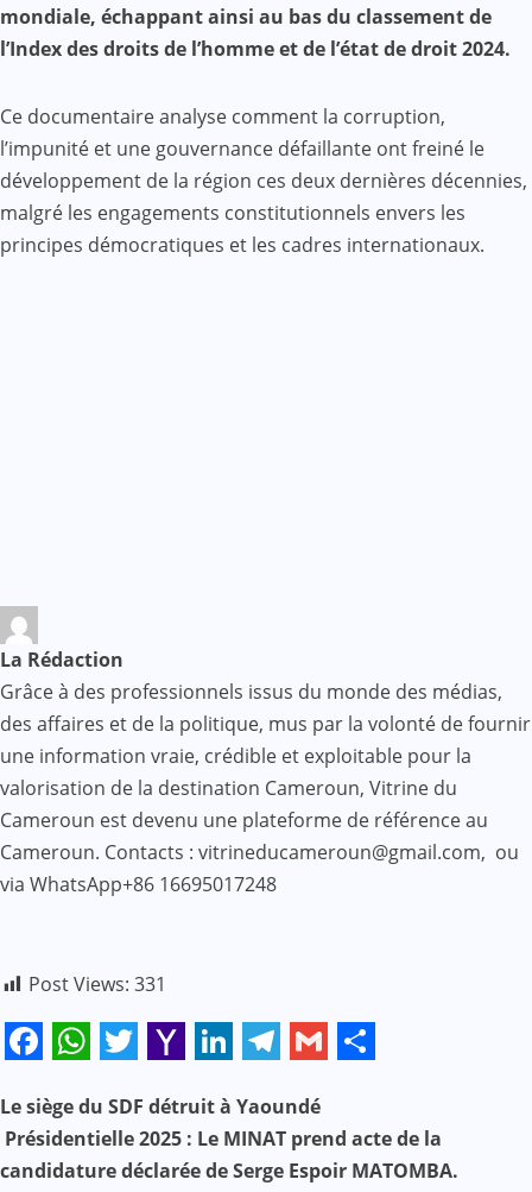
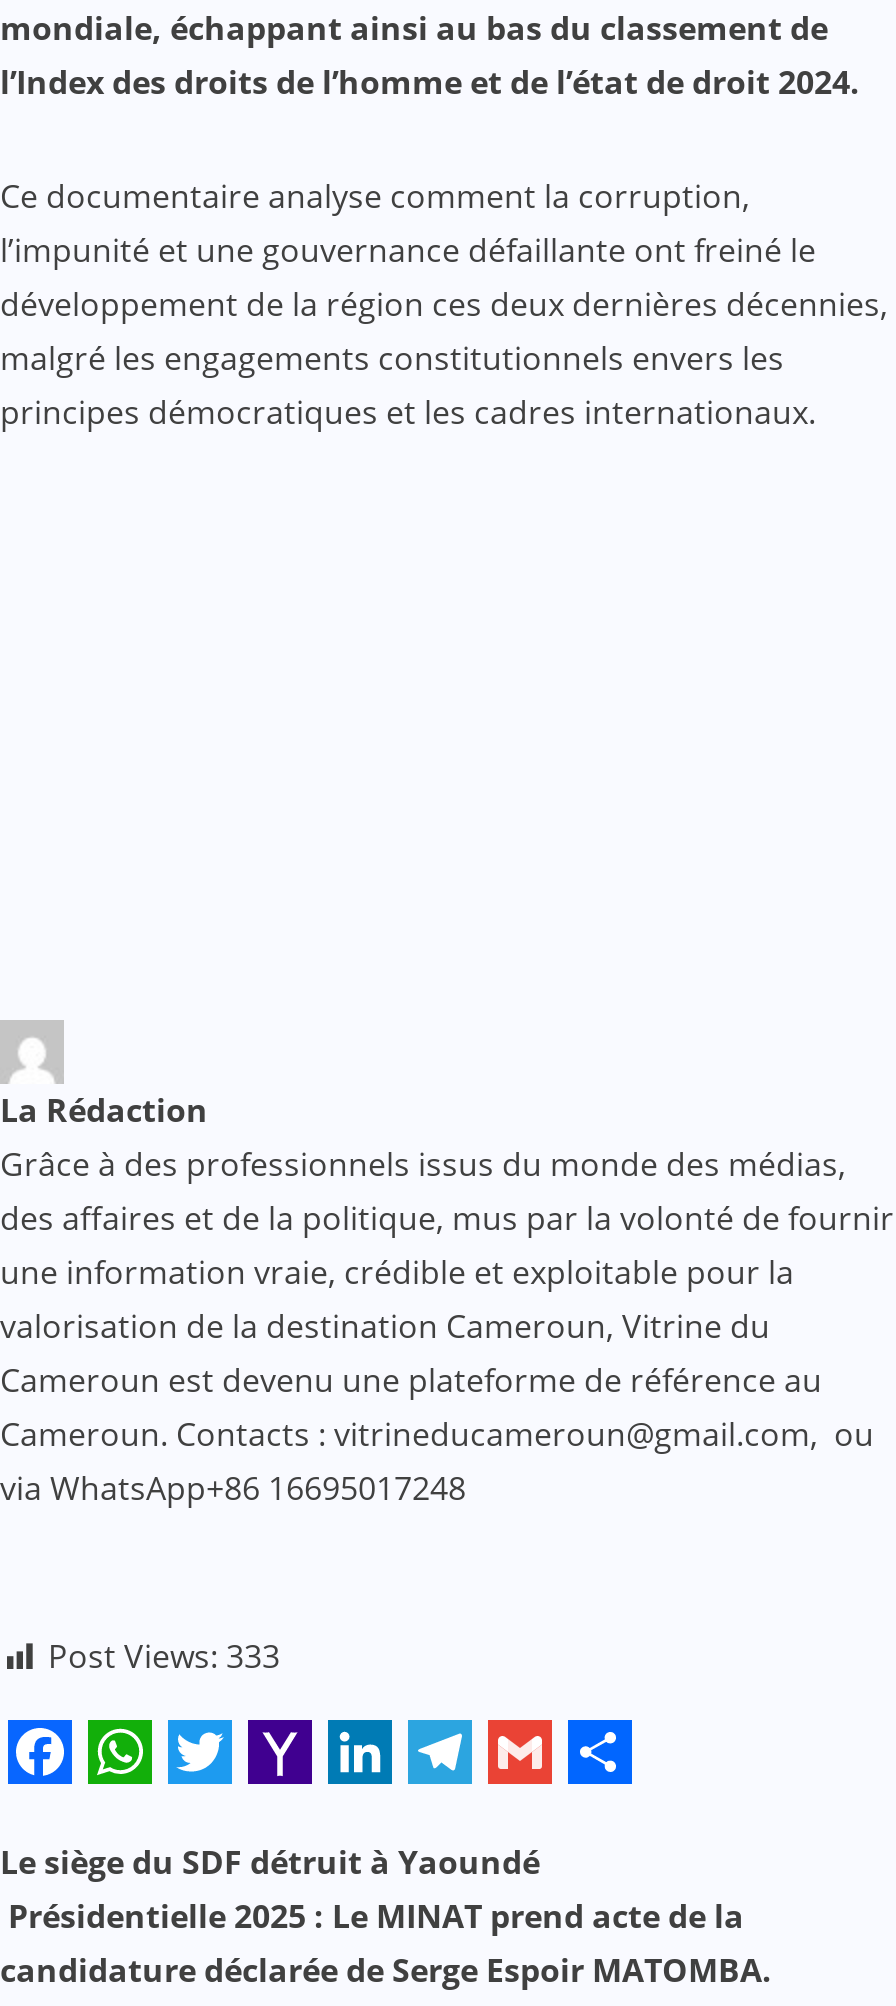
- Post Views: 331
+ Post Views: 333
